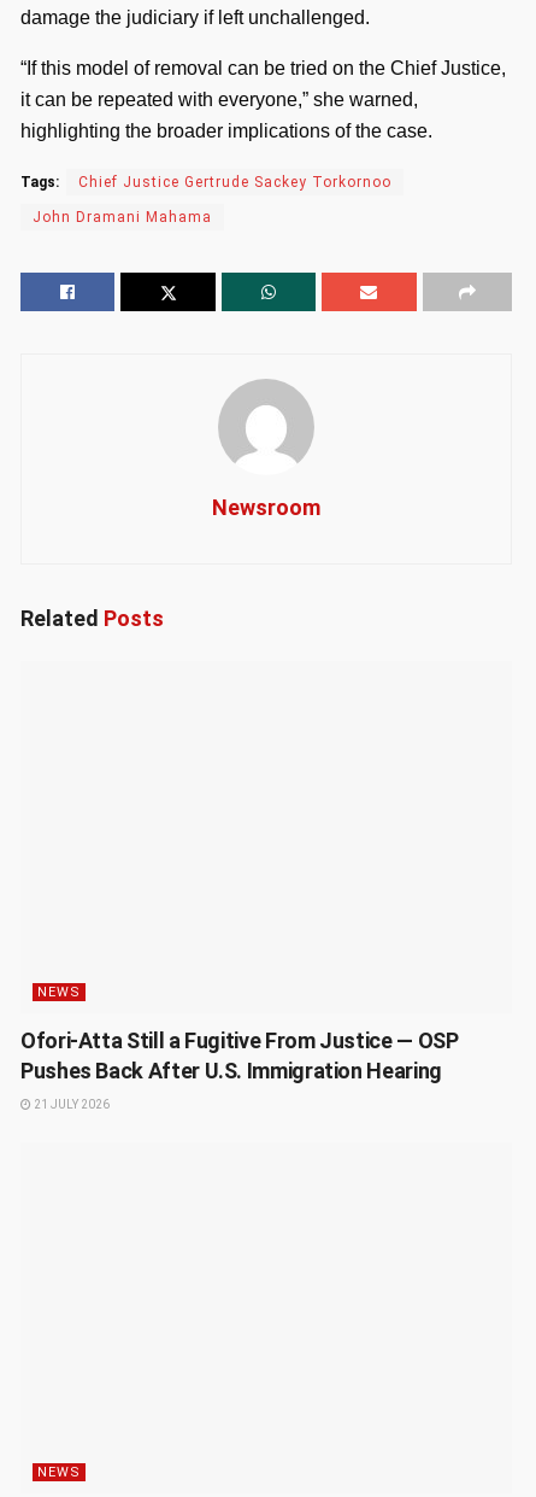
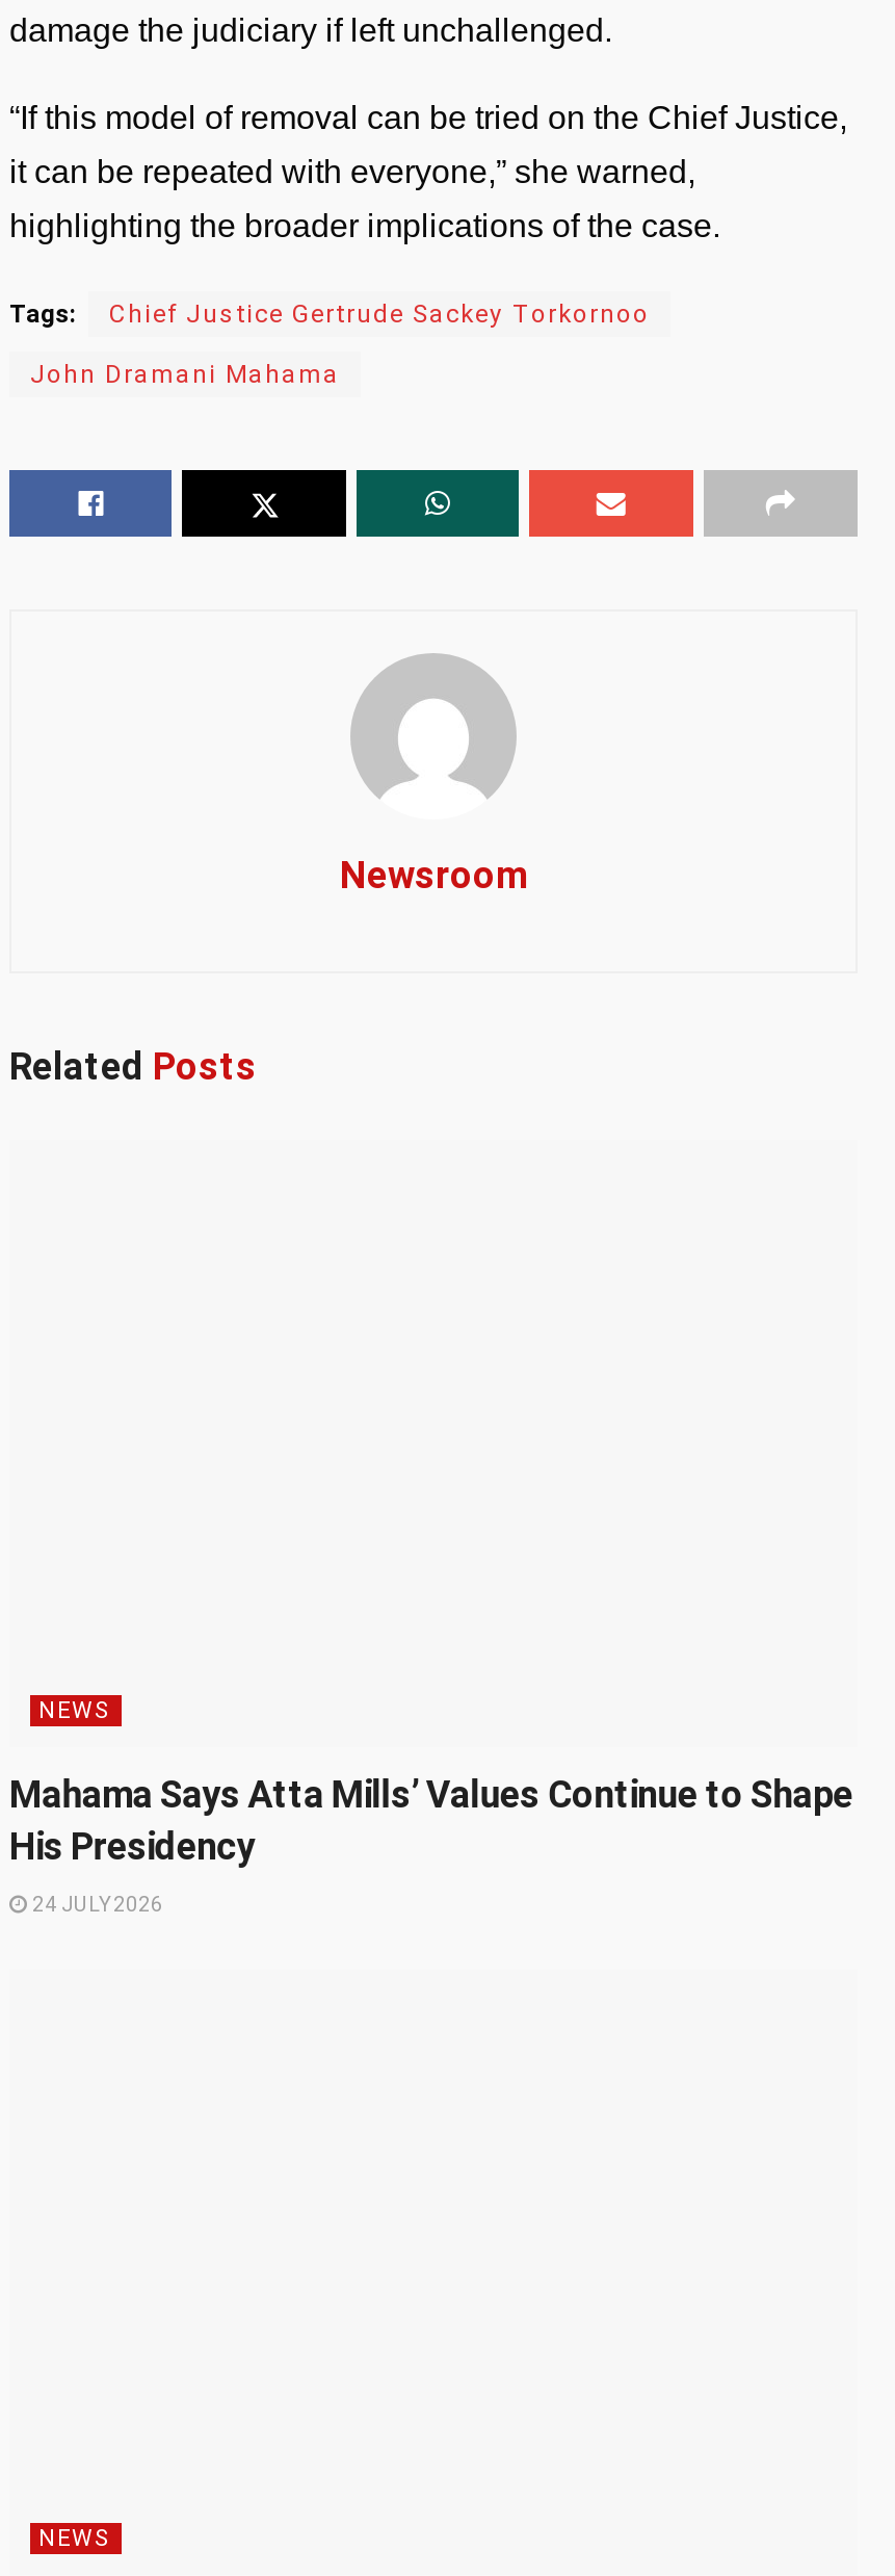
- Ofori-Atta Still a Fugitive From Justice — OSP
- Pushes Back After U.S. Immigration Hearing
+ Mahama Says Atta Mills’ Values Continue to Shape
+ His Presidency

- 21 JULY 2026
+ 24 JULY 2026
